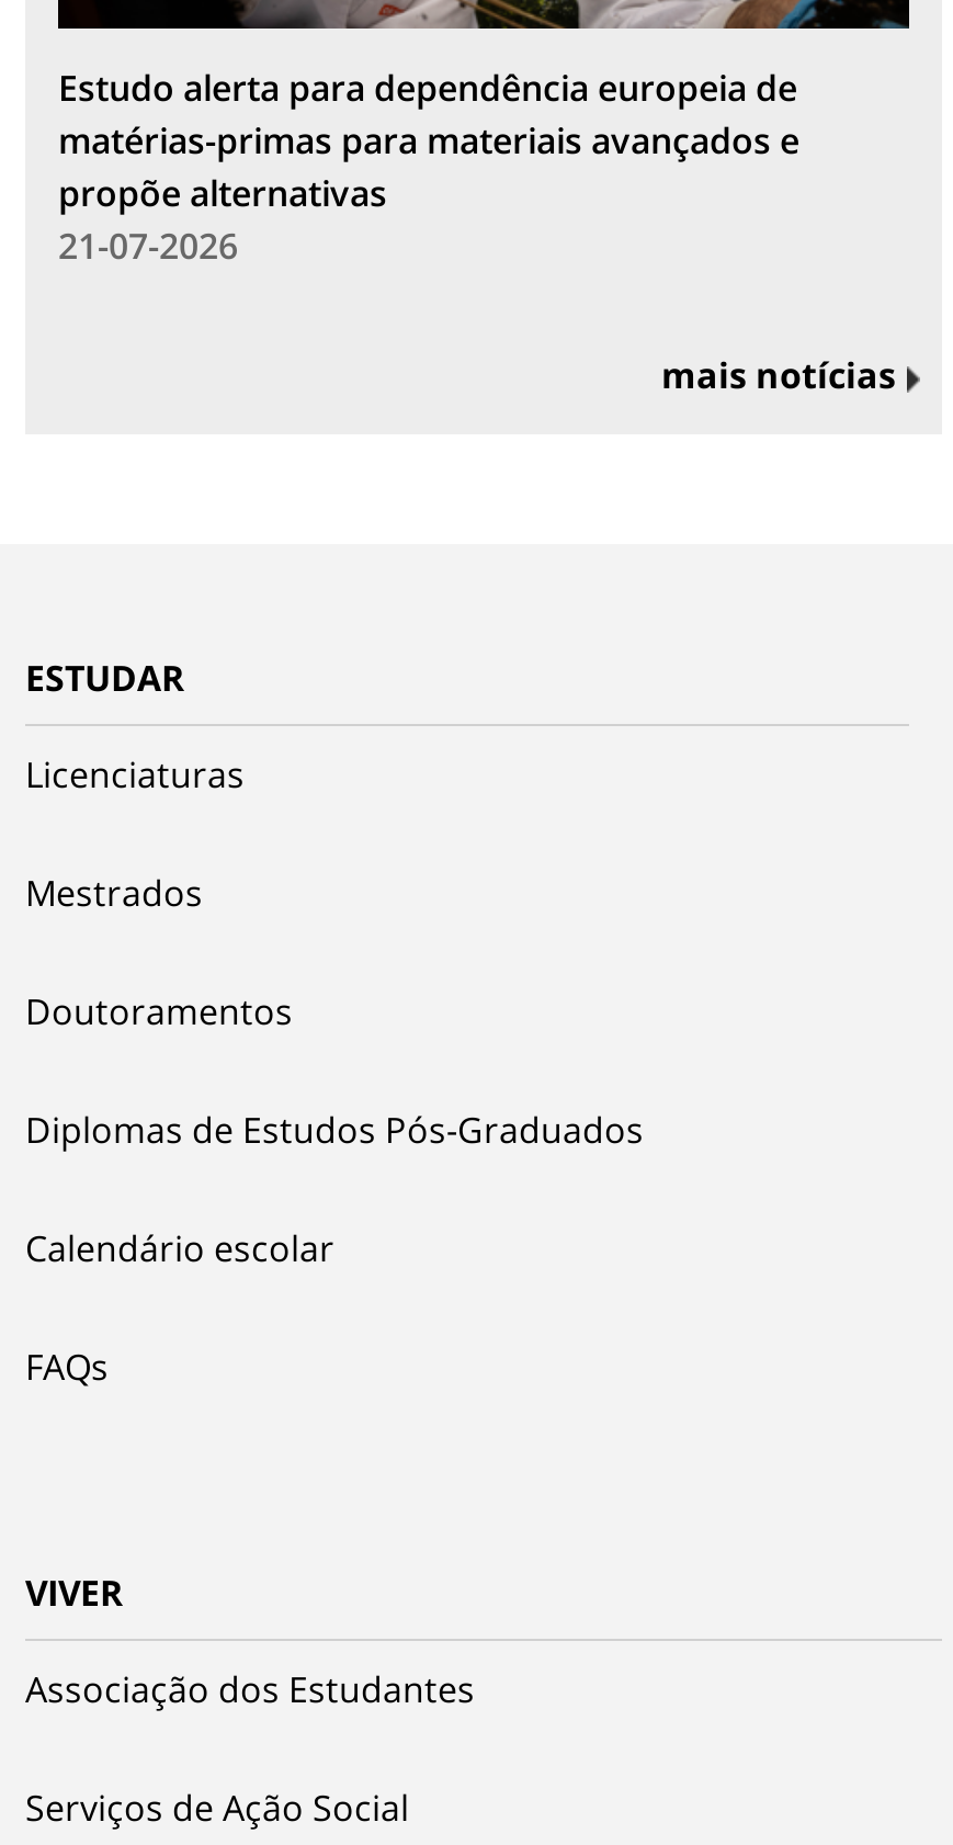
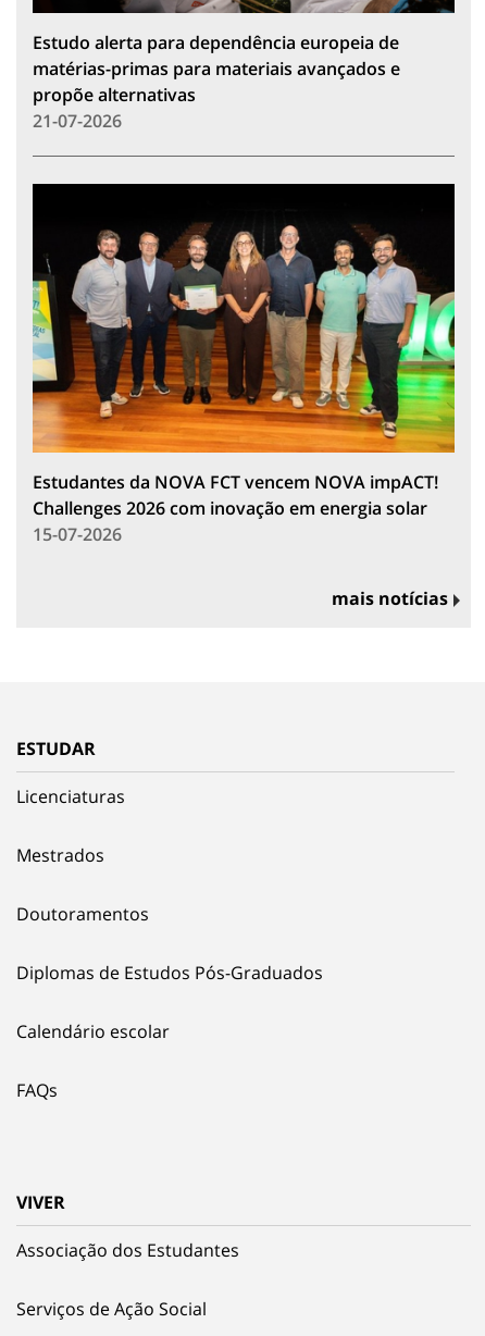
+ [image]
+ Estudantes da NOVA FCT vencem NOVA impACT!
+ Challenges 2026 com inovação em energia solar
+ 15-07-2026
